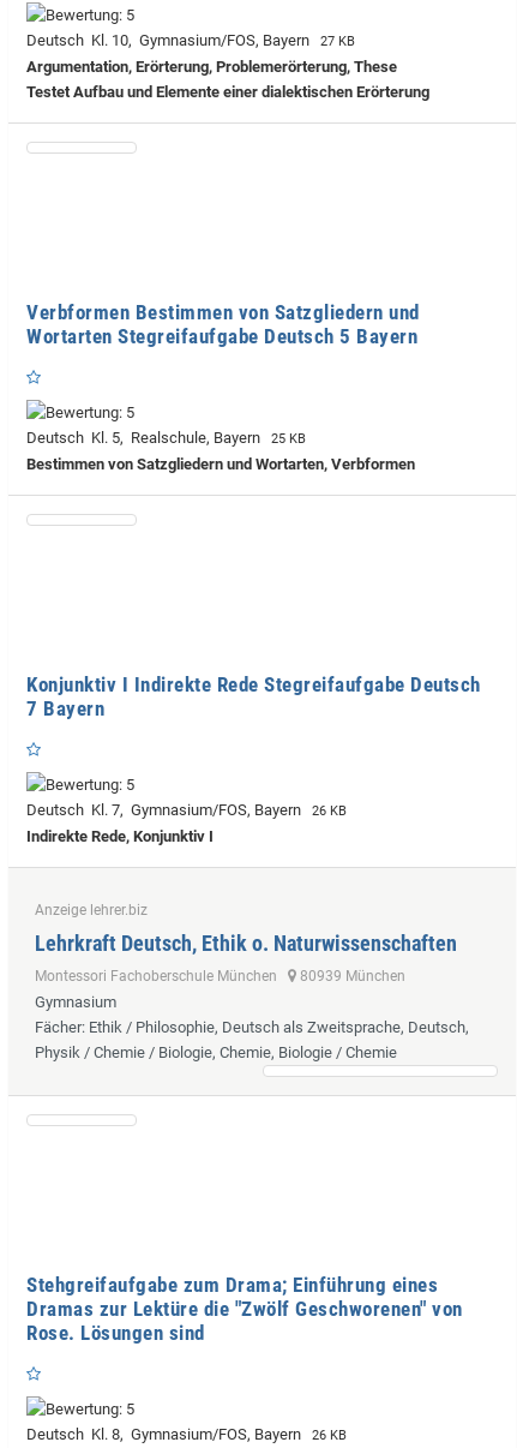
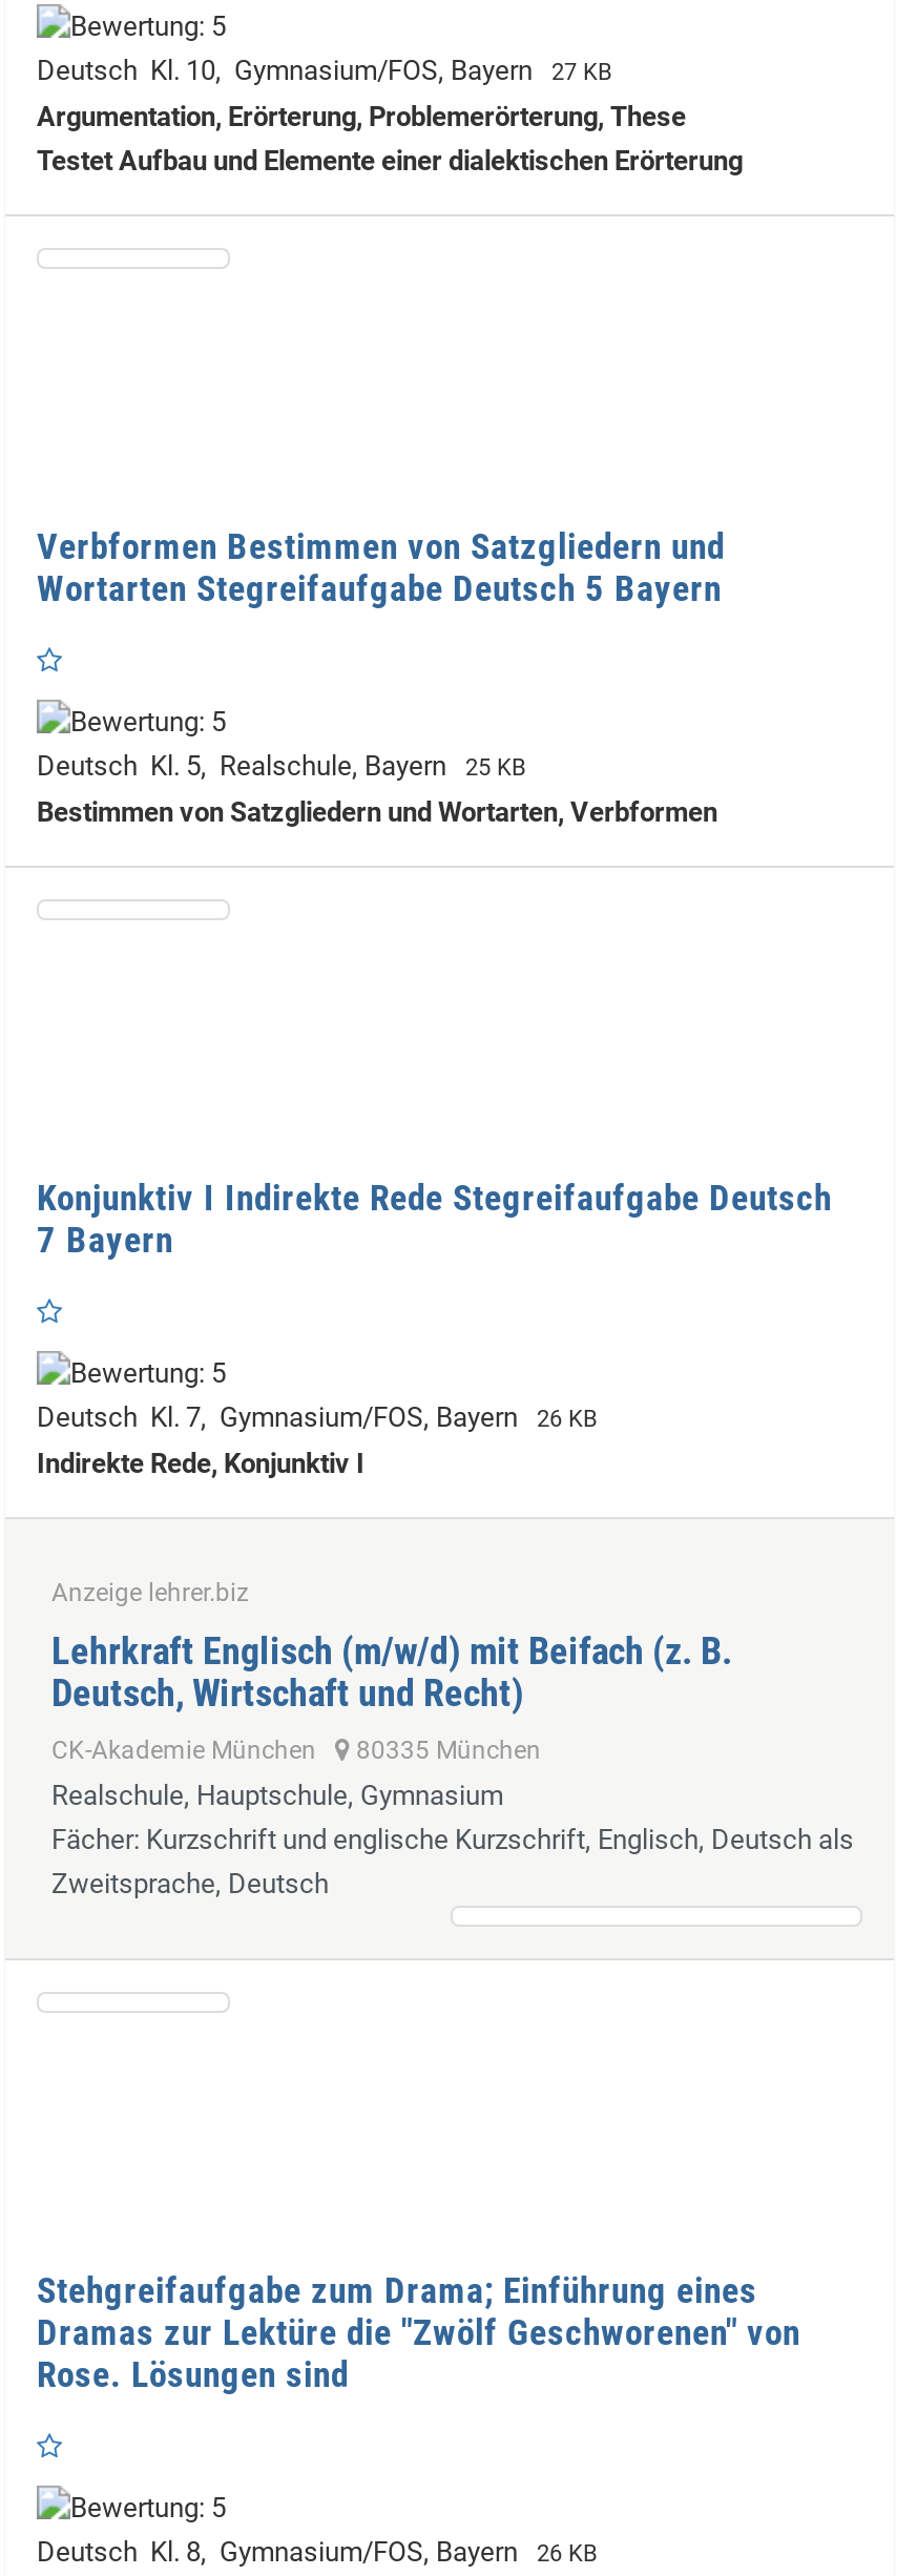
- Lehrkraft Deutsch, Ethik o. Naturwissenschaften
+ Lehrkraft Englisch (m/w/d) mit Beifach (z. B.
+ Deutsch, Wirtschaft und Recht)

- Montessori Fachoberschule München 80939 München
+ CK-Akademie München 80335 München

- Gymnasium
- Fächer: Ethik / Philosophie, Deutsch als Zweitsprache, Deutsch,
- Physik / Chemie / Biologie, Chemie, Biologie / Chemie
+ Realschule, Hauptschule, Gymnasium
+ Fächer: Kurzschrift und englische Kurzschrift, Englisch, Deutsch als
+ Zweitsprache, Deutsch
